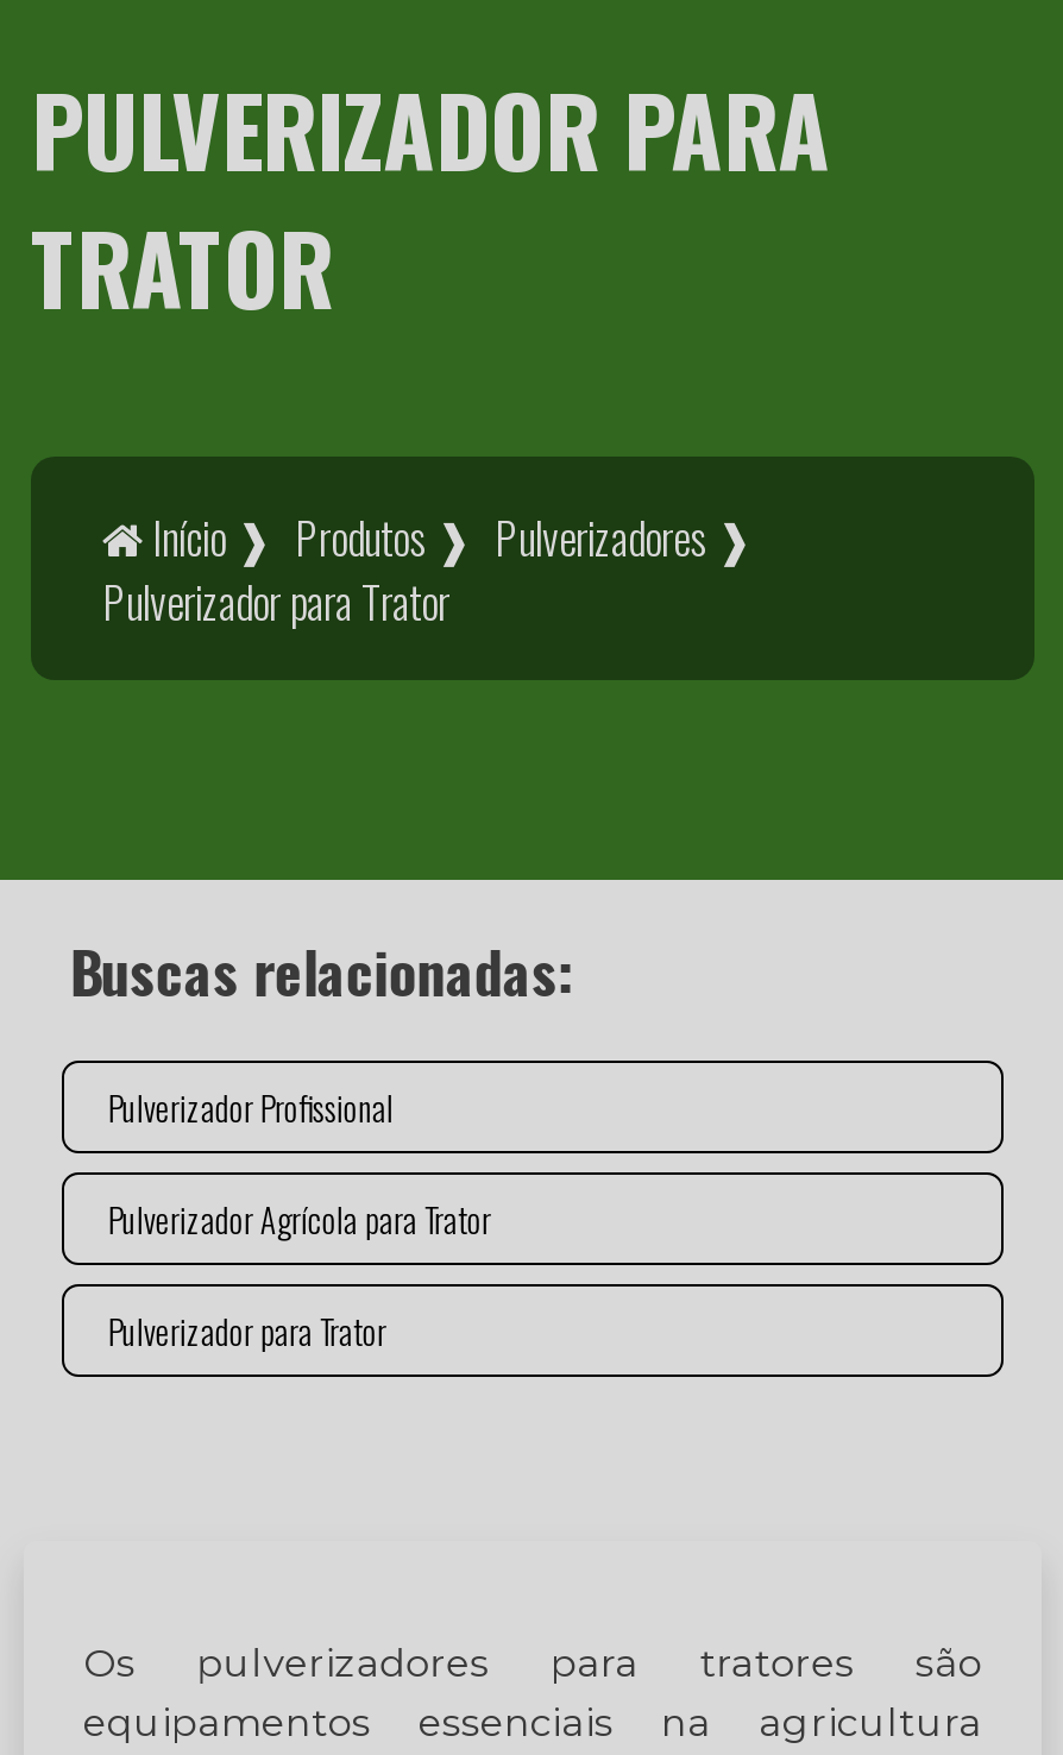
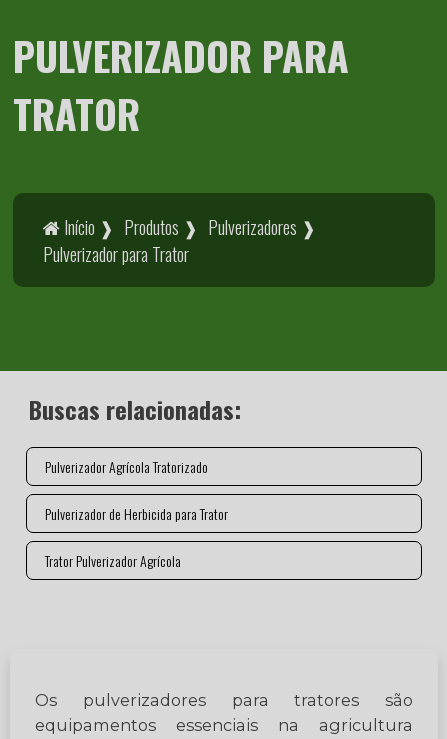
- Pulverizador Profissional
+ Pulverizador Agrícola Tratorizado

- Pulverizador Agrícola para Trator
+ Pulverizador de Herbicida para Trator

- Pulverizador para Trator
+ Trator Pulverizador Agrícola
